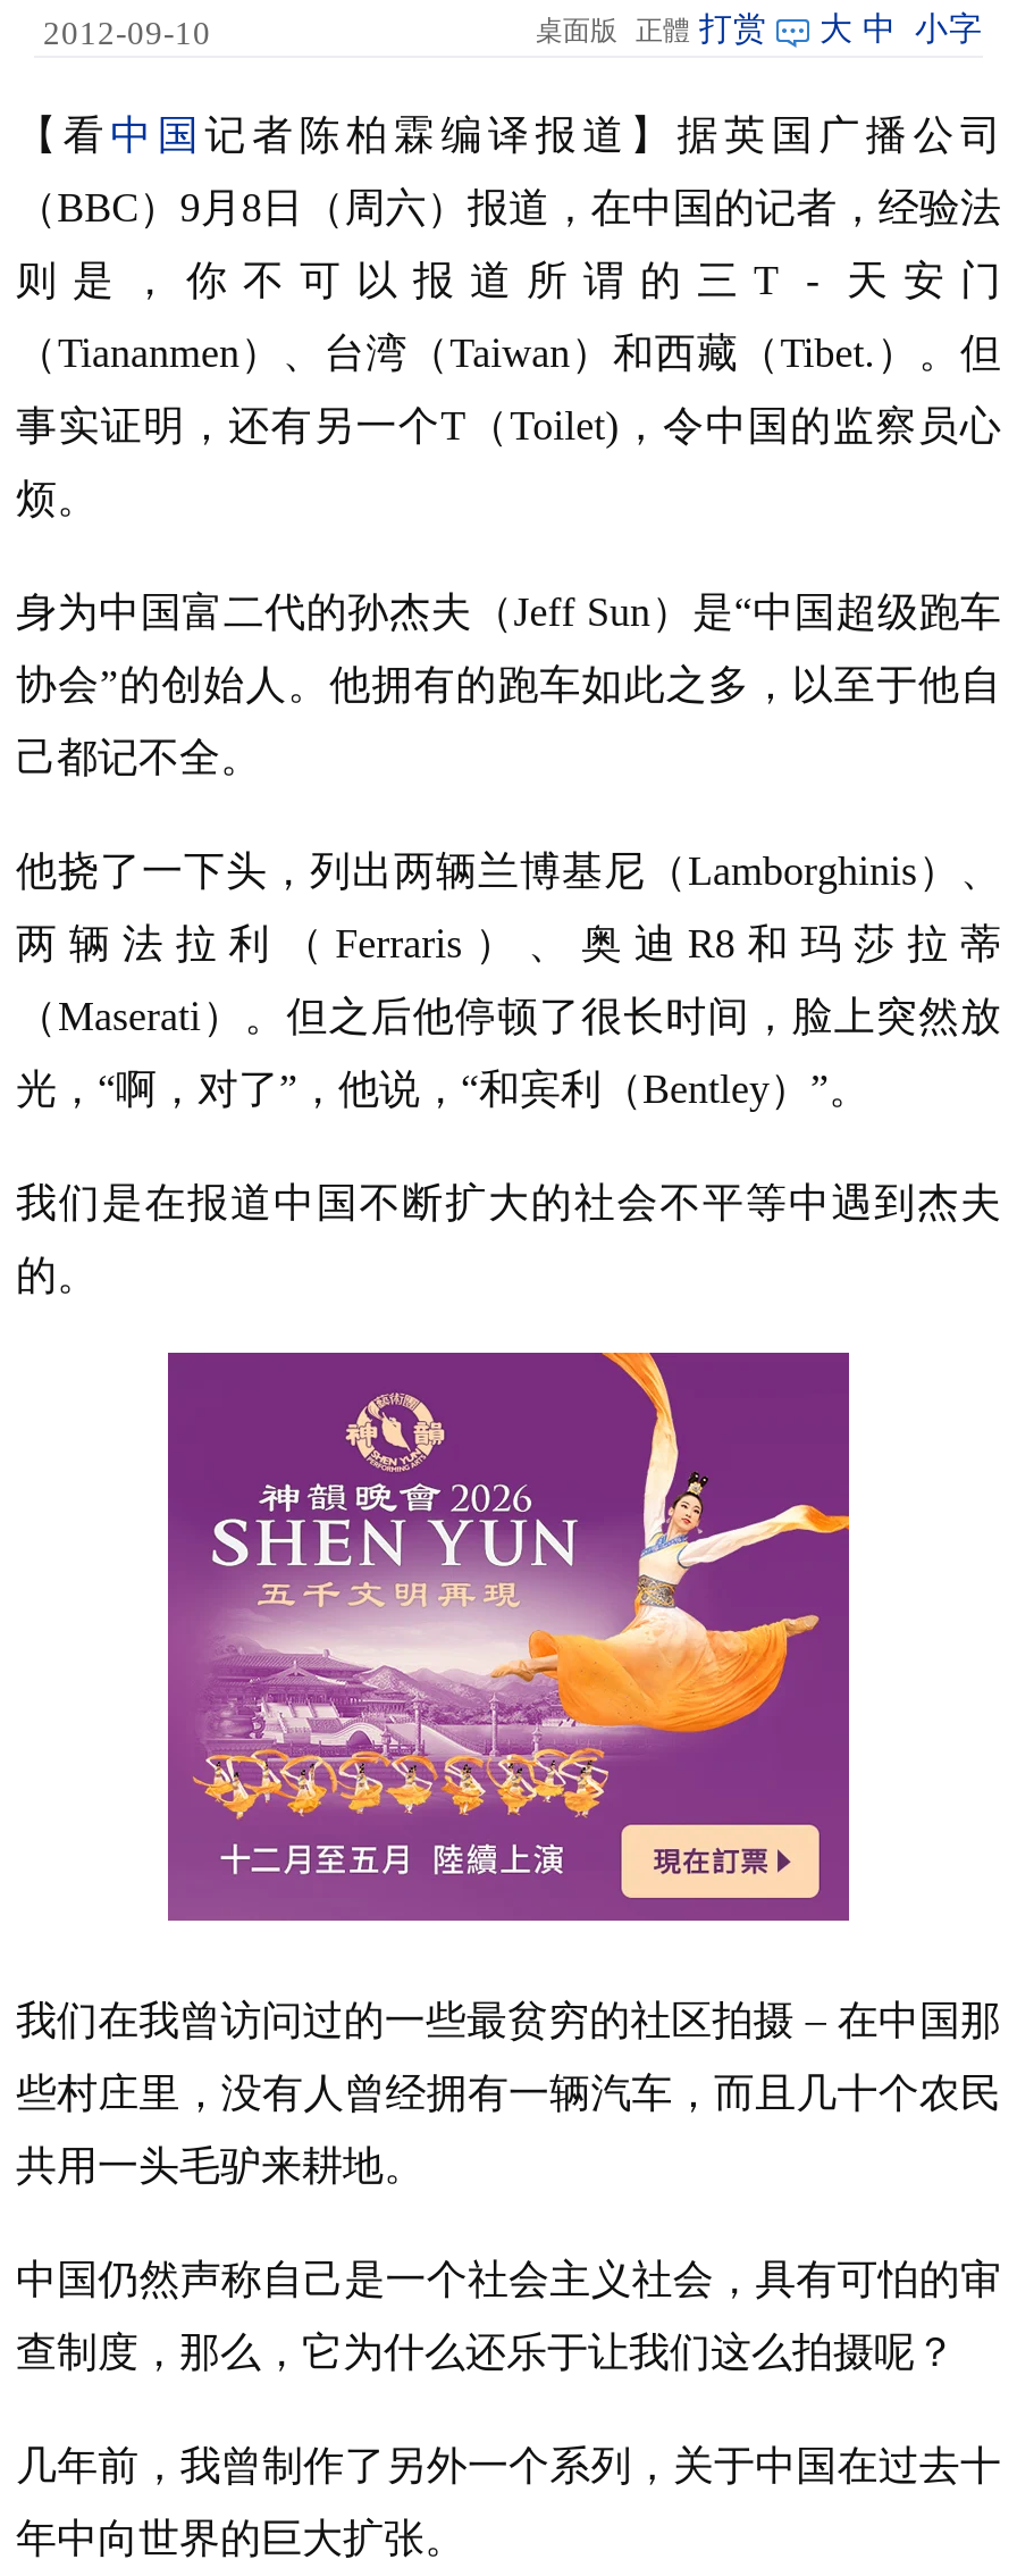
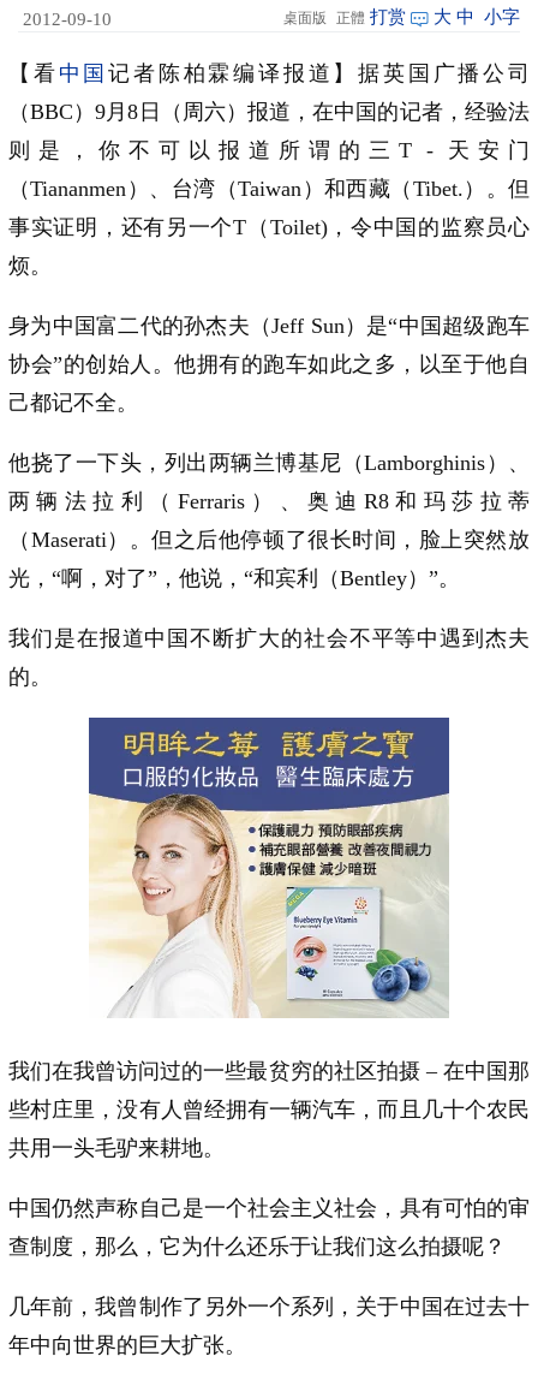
- [image]
+ [image]
